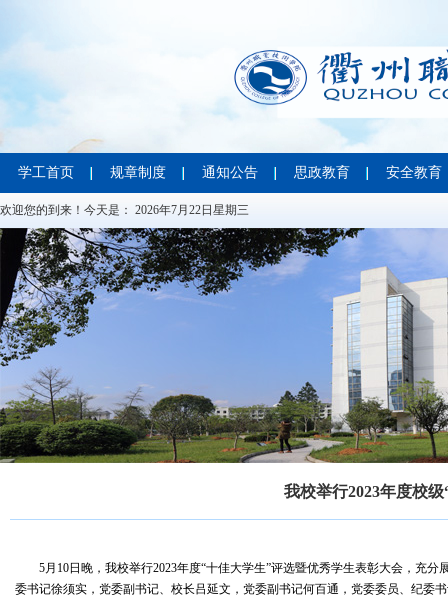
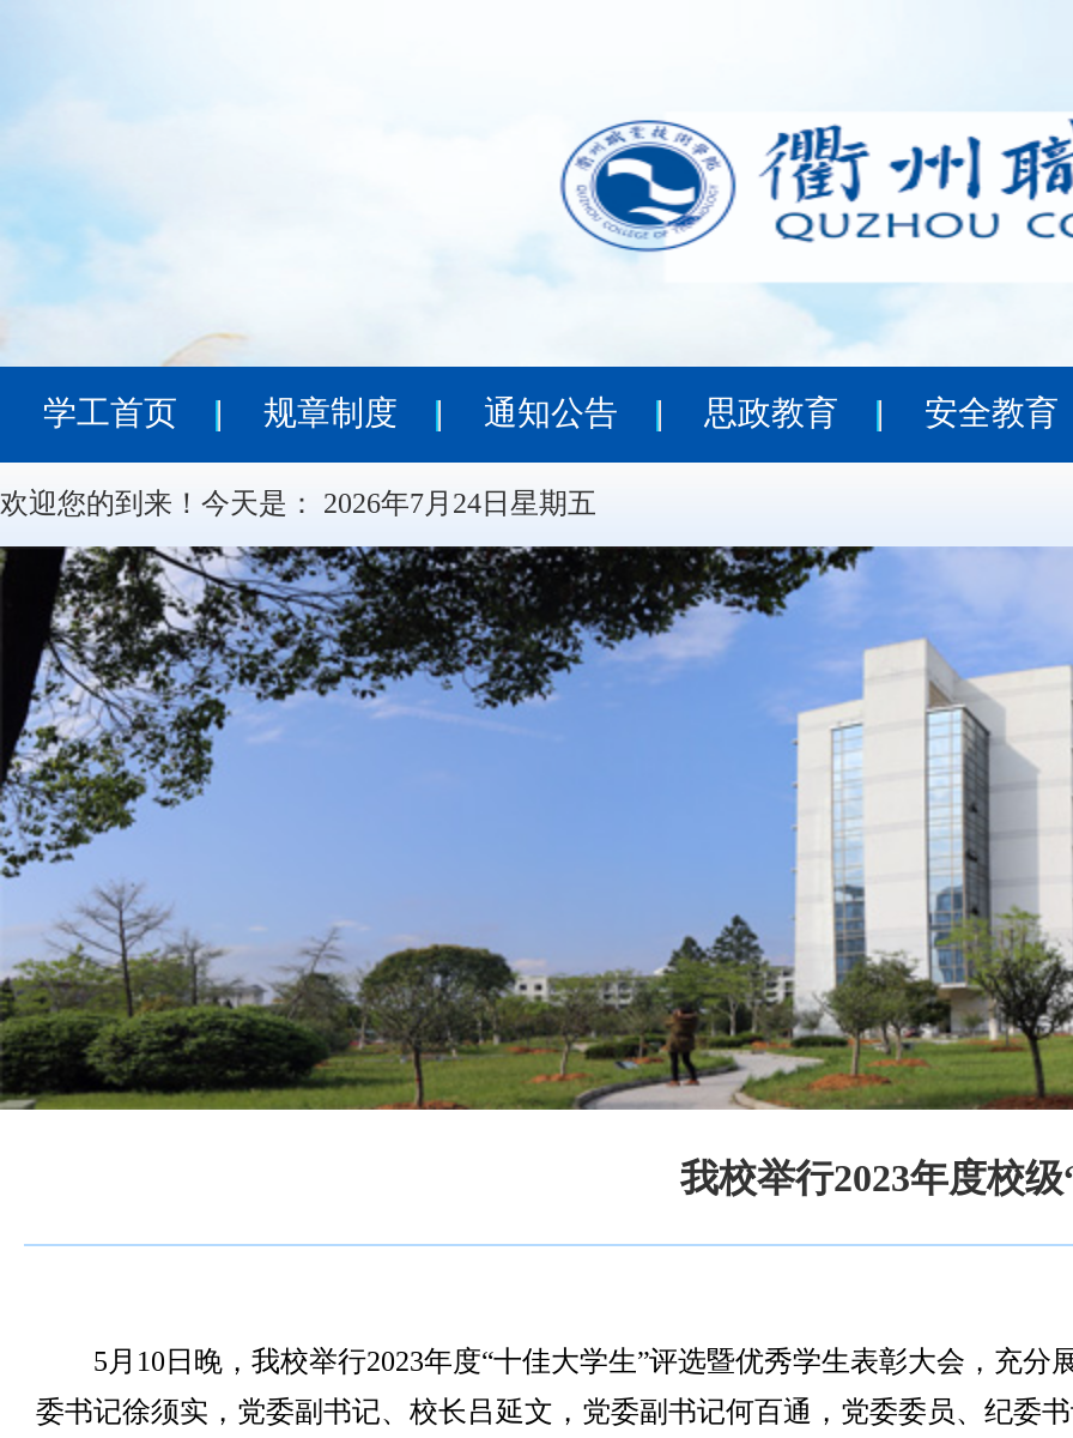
- 欢迎您的到来！今天是：2026年7月22日星期三
+ 欢迎您的到来！今天是：2026年7月24日星期五
